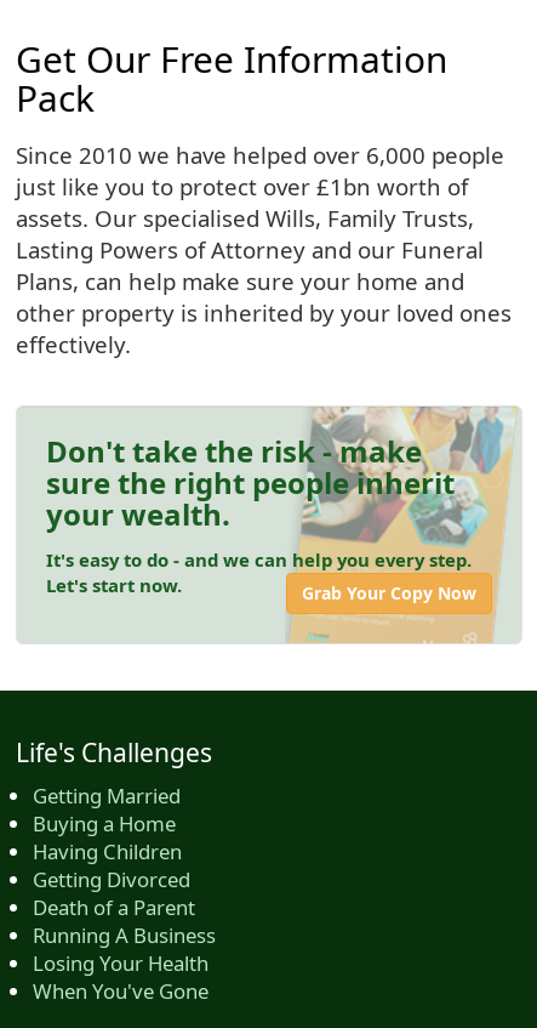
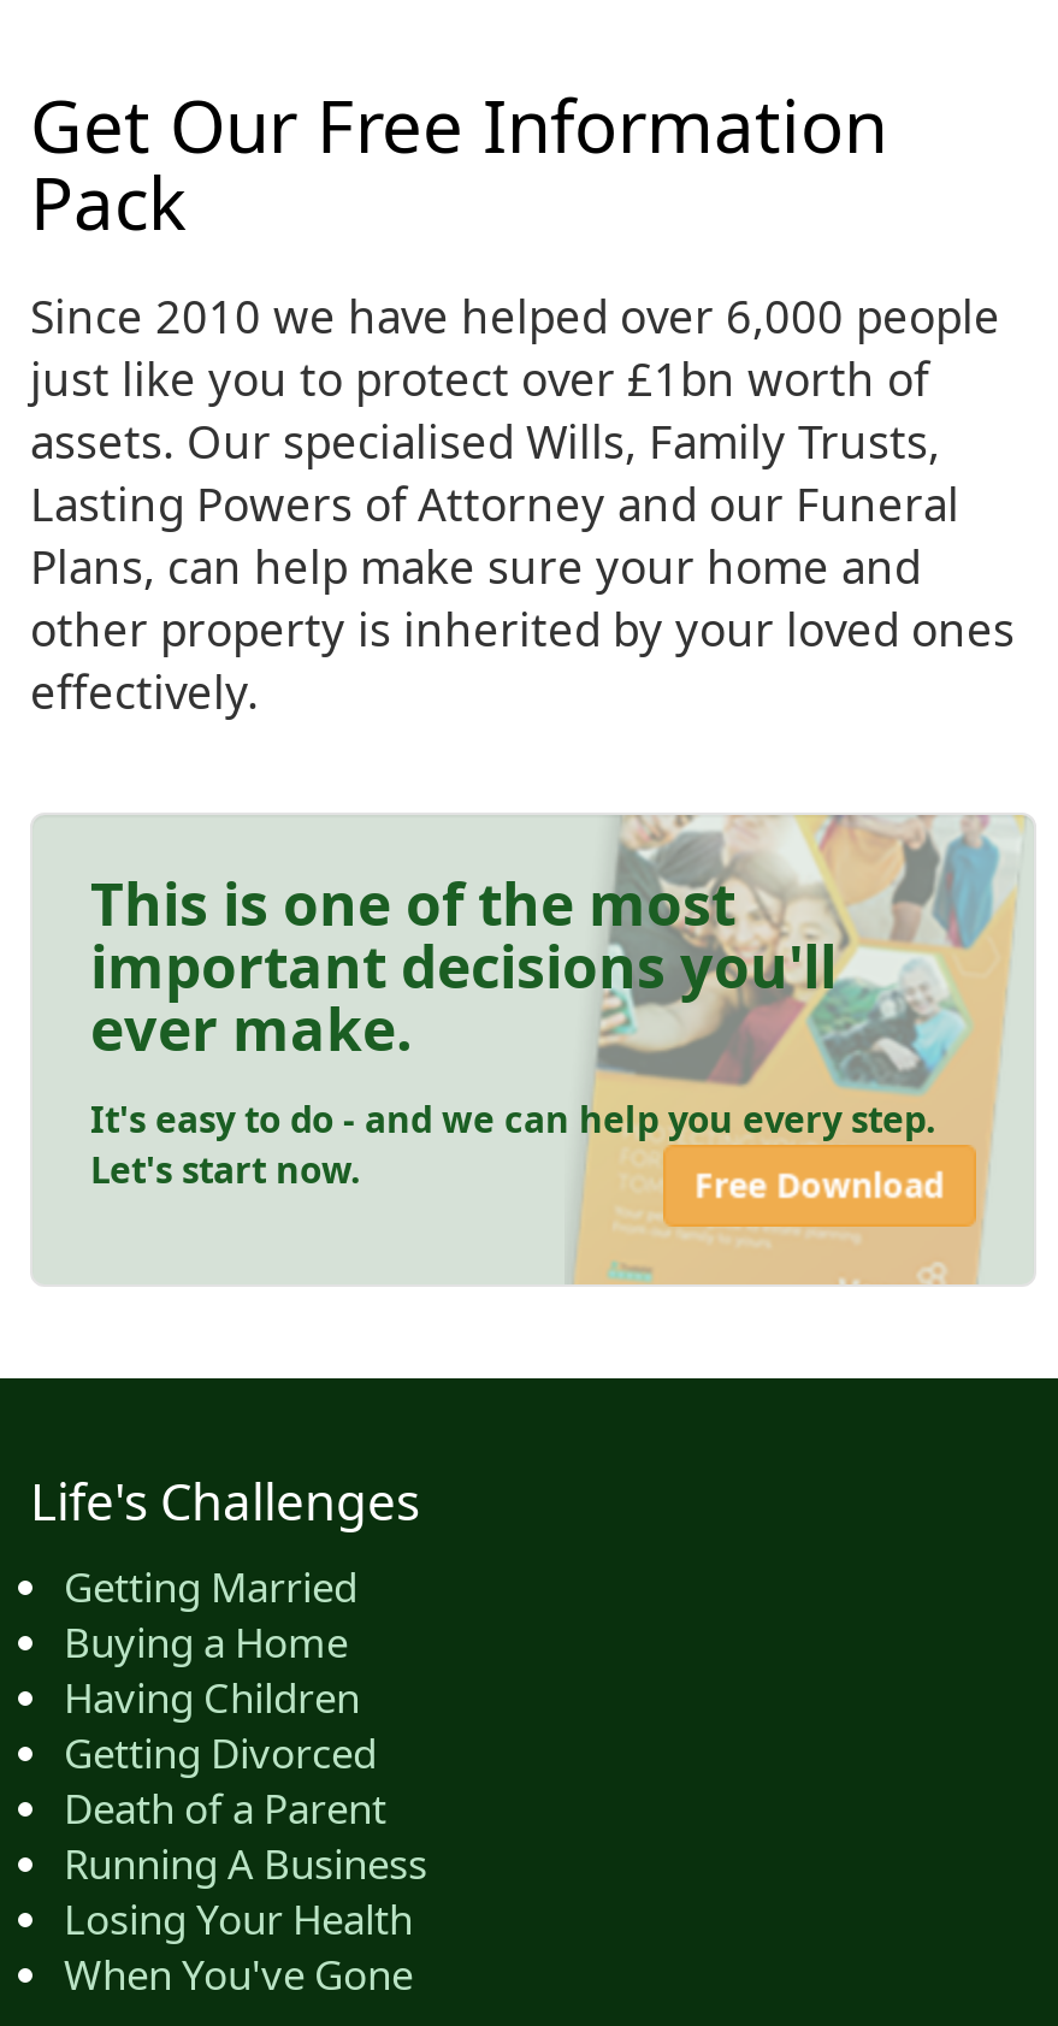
- Don't take the risk - make
- sure the right people inherit
- your wealth.
+ This is one of the most
+ important decisions you'll
+ ever make.

- Grab Your Copy Now
+ Free Download
